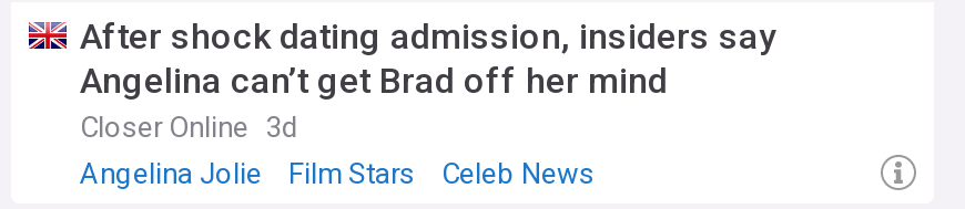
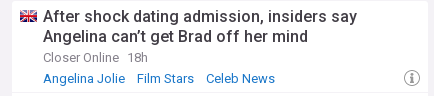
- Closer Online 3d
+ Closer Online 18h
